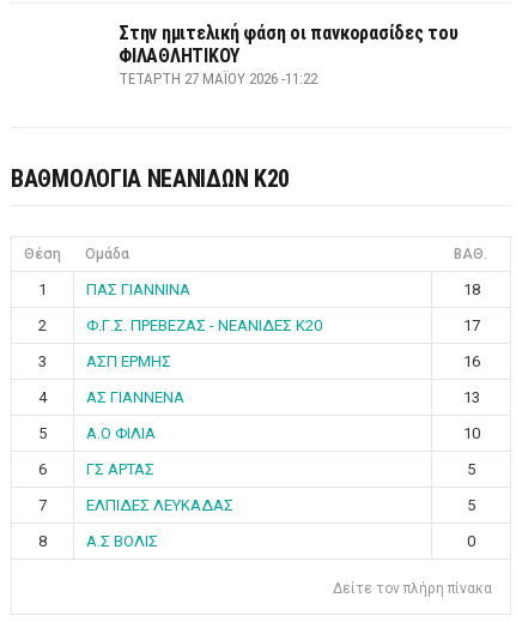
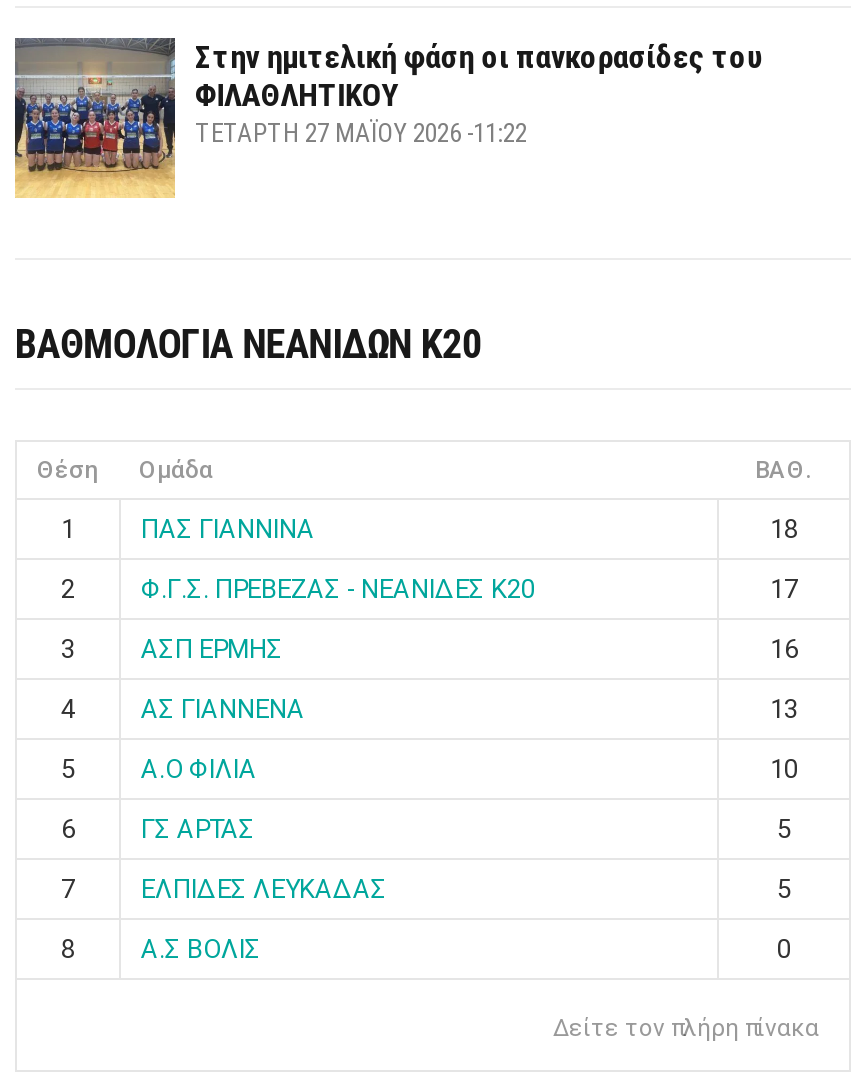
+ [image]
